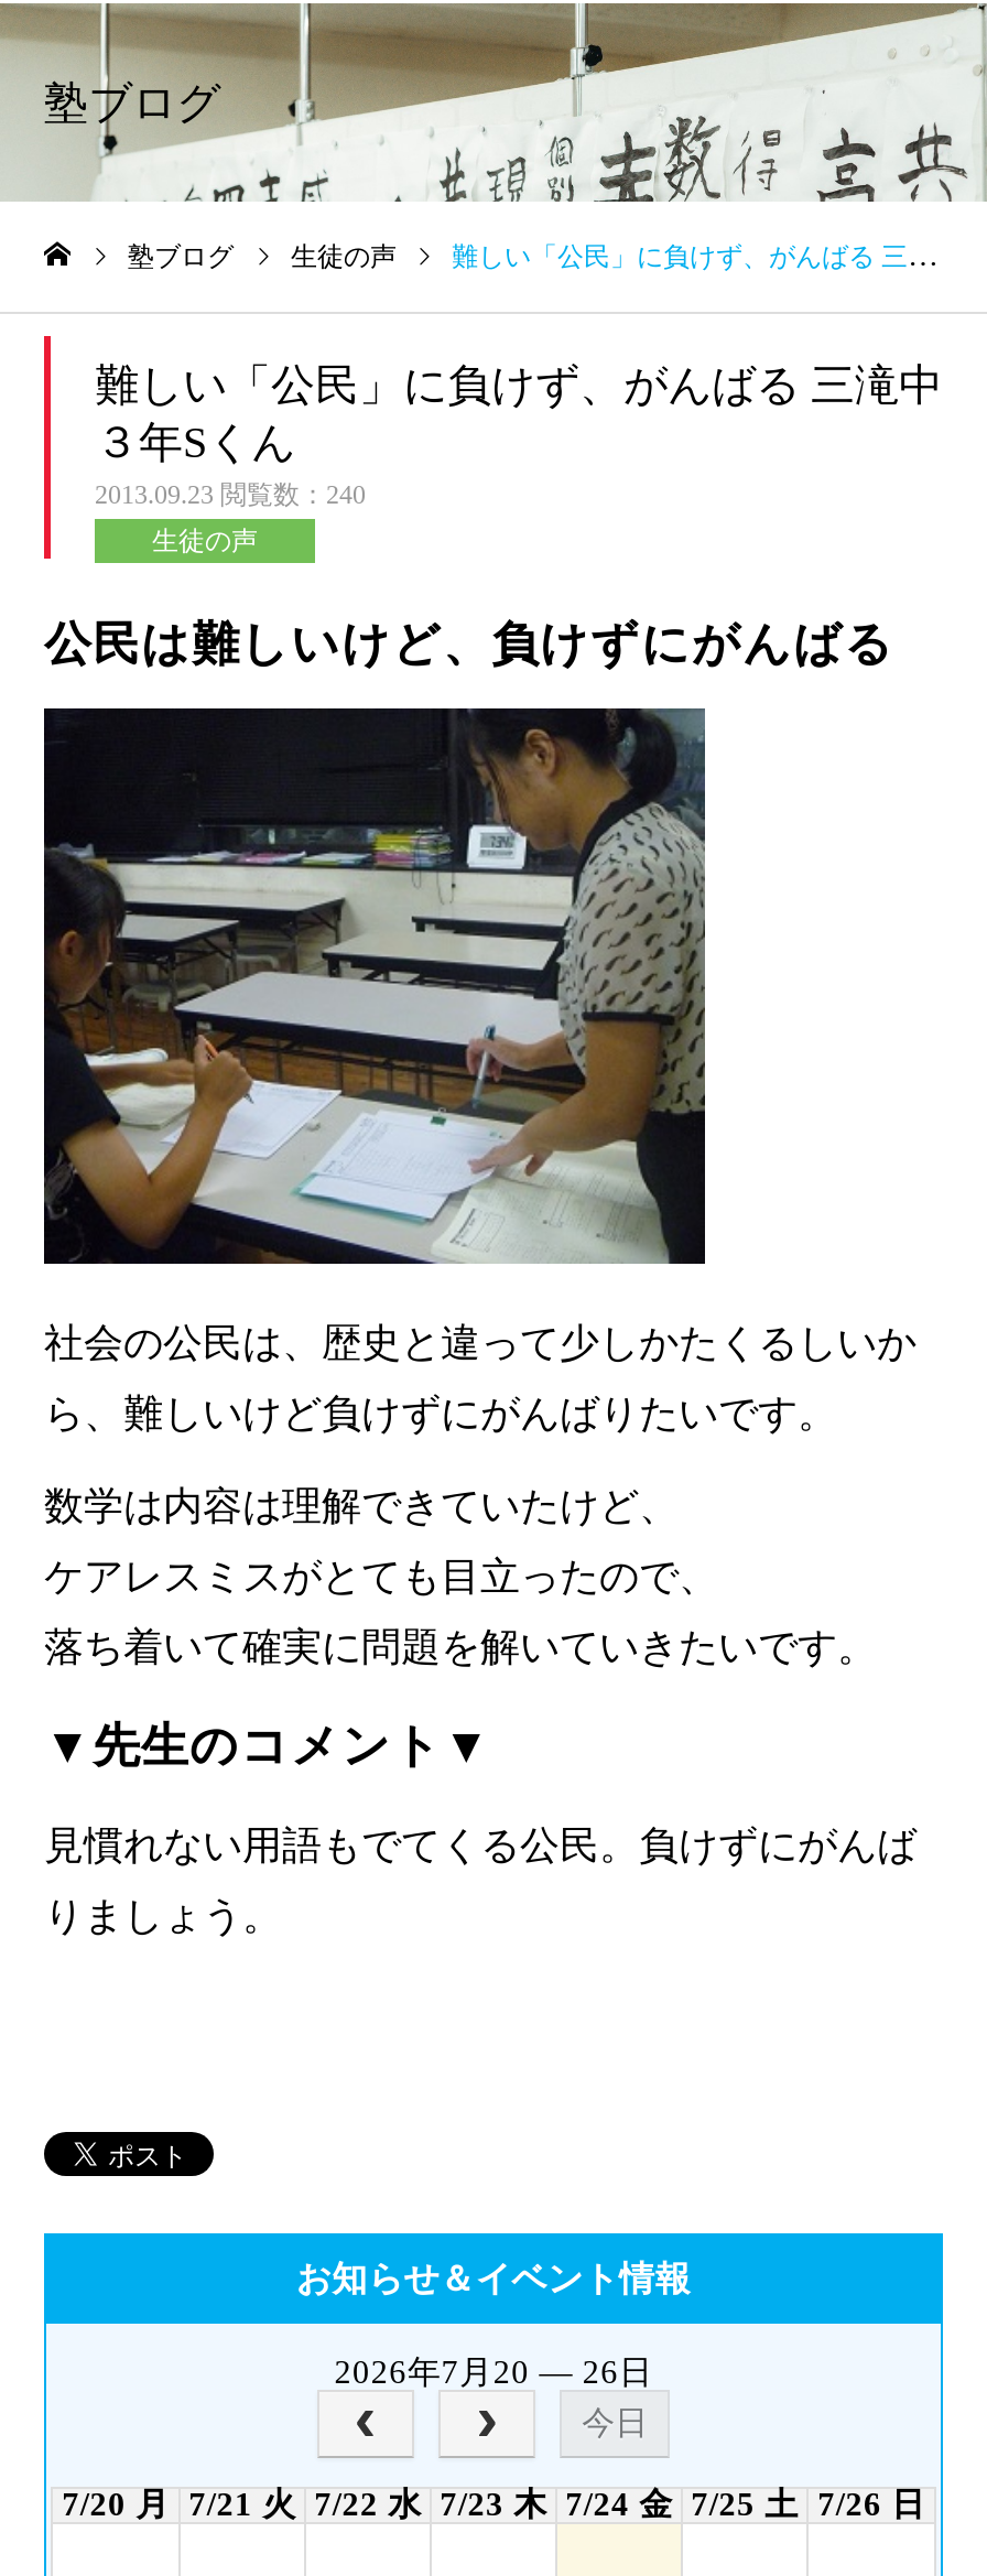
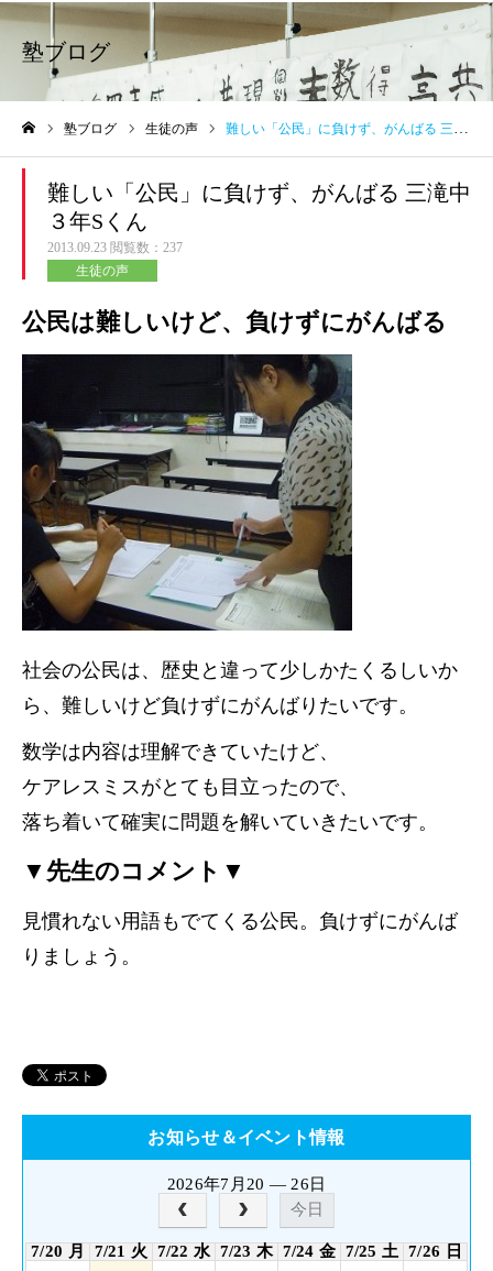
- 2013.09.23閲覧数：240
+ 2013.09.23閲覧数：237
